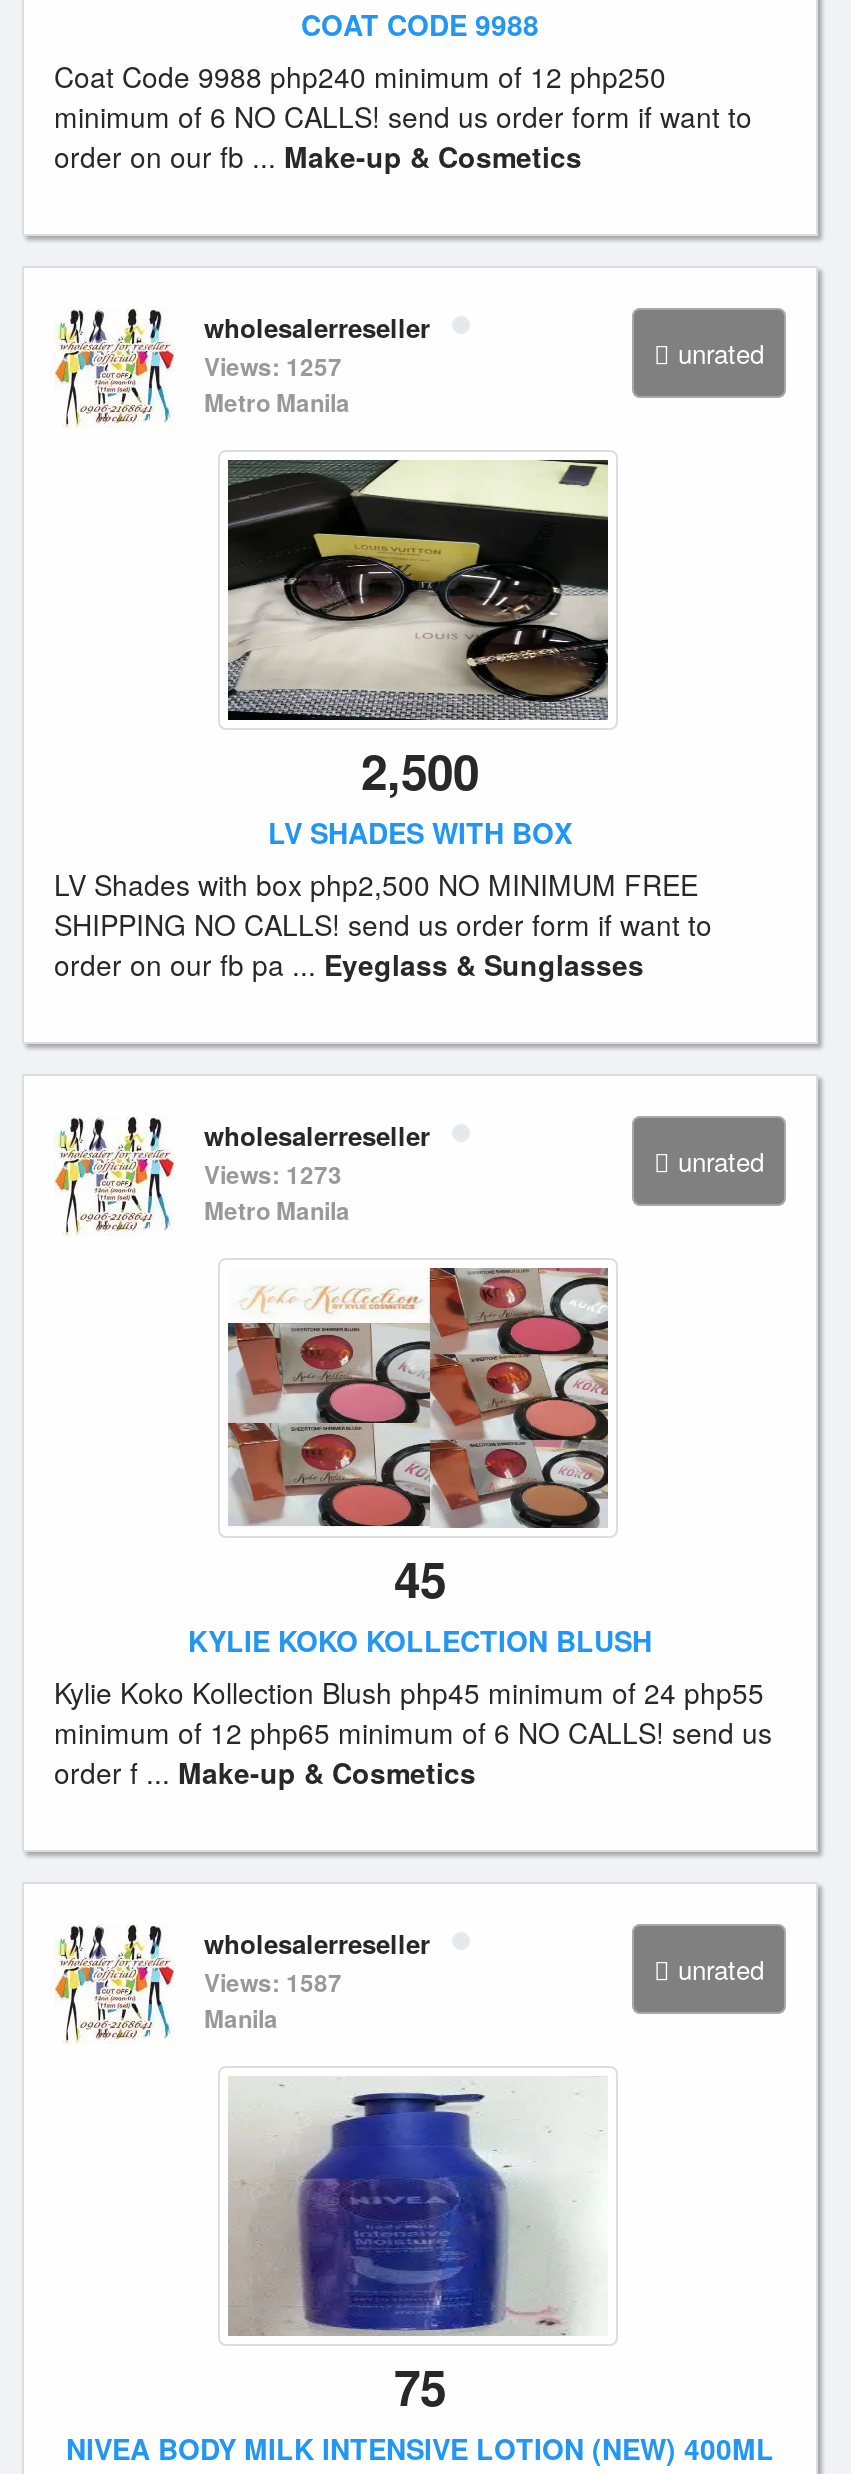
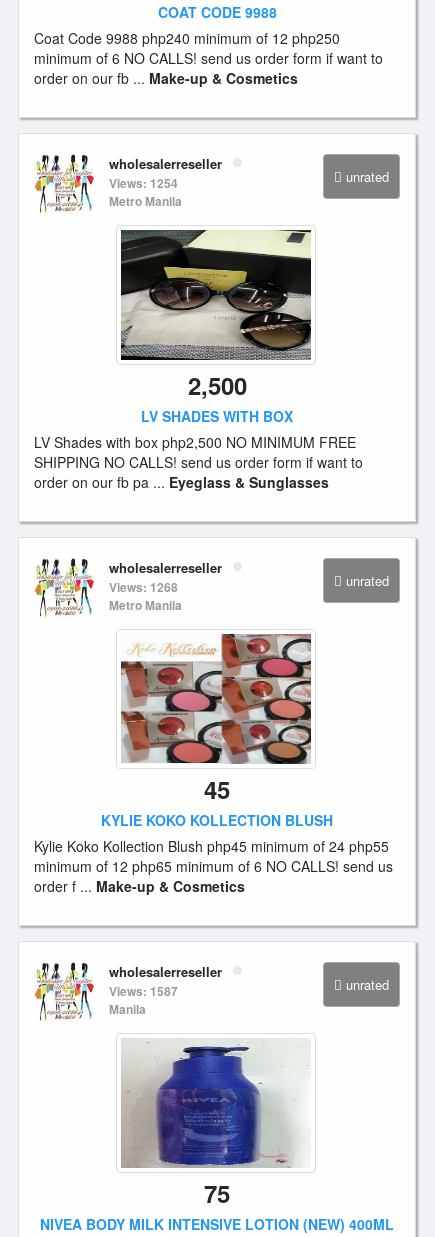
- Views: 1257
+ Views: 1254

- Views: 1273
+ Views: 1268
